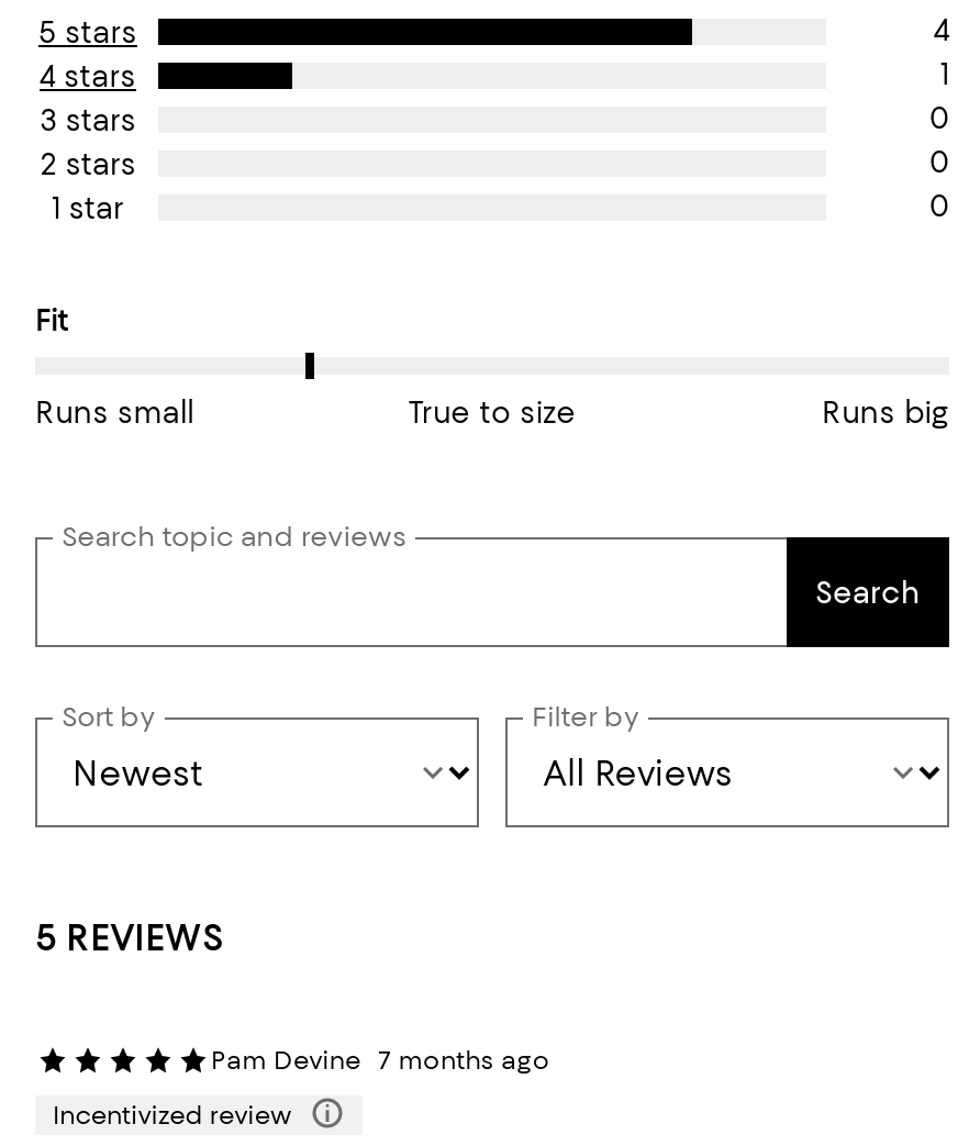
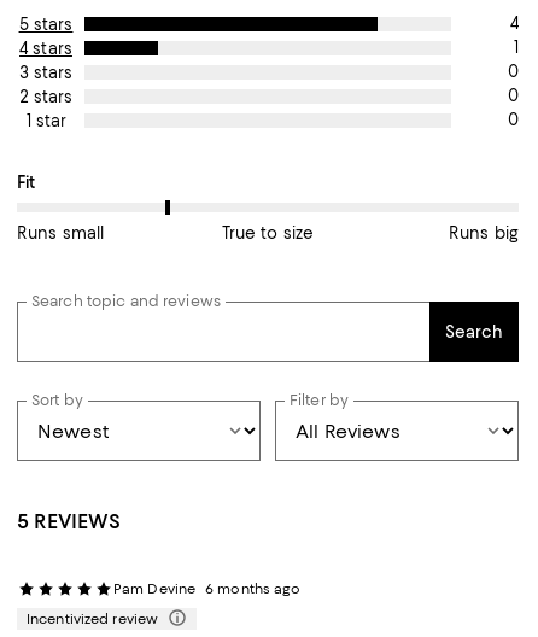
- Pam Devine 7 months ago
+ Pam Devine 6 months ago
